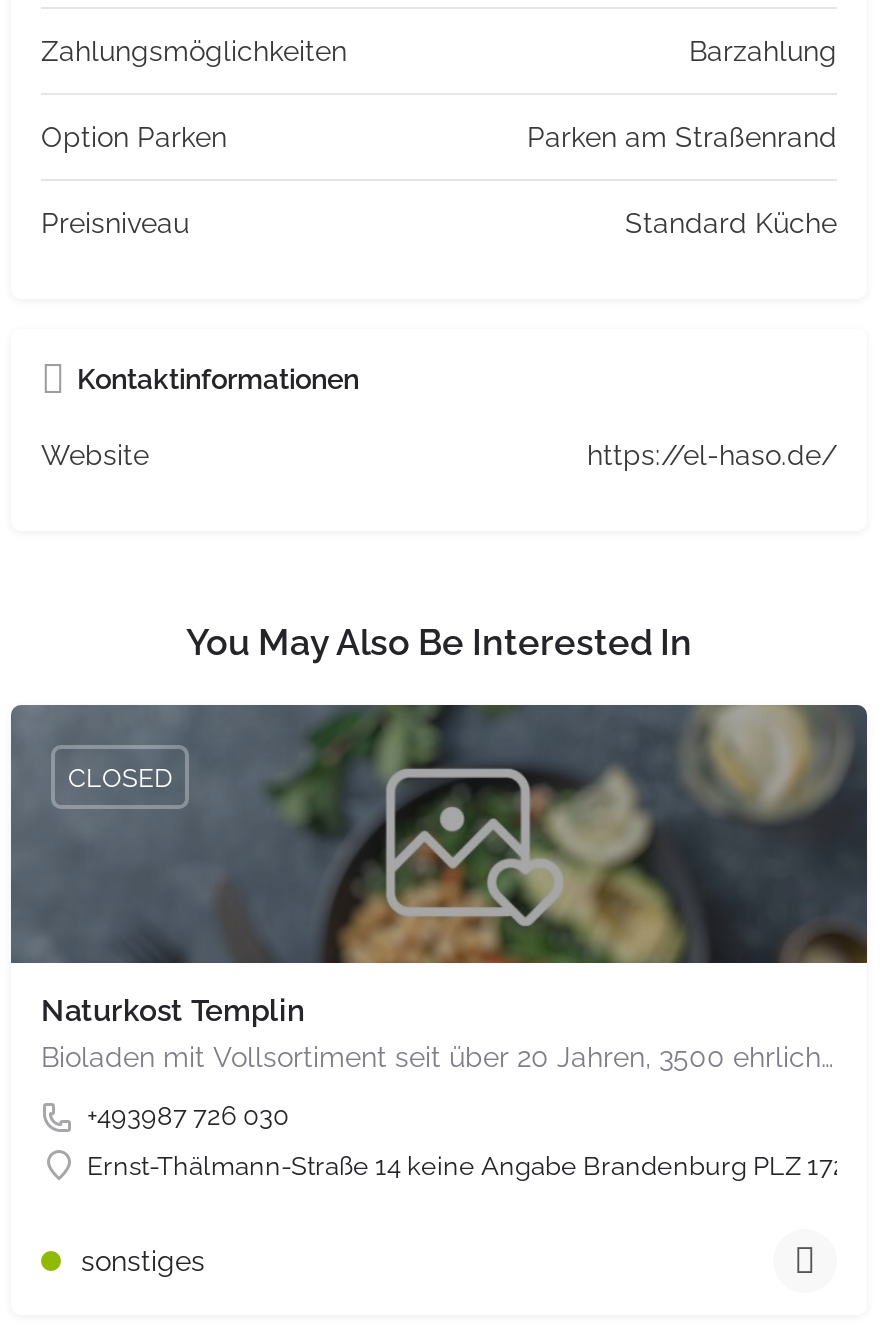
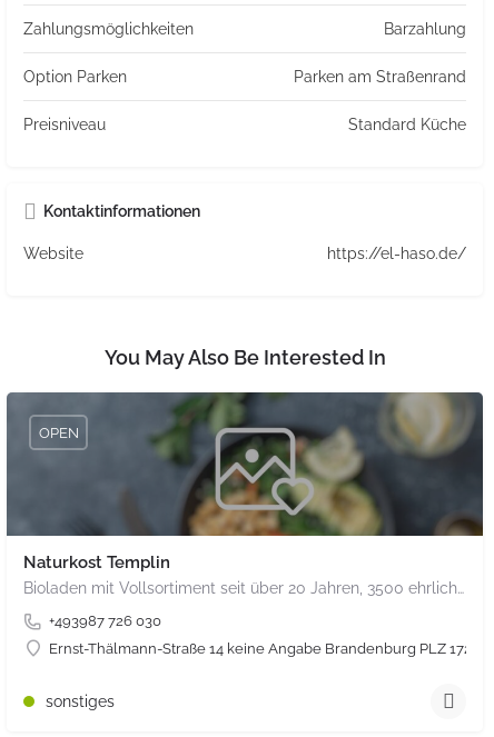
- CLOSED
+ OPEN
